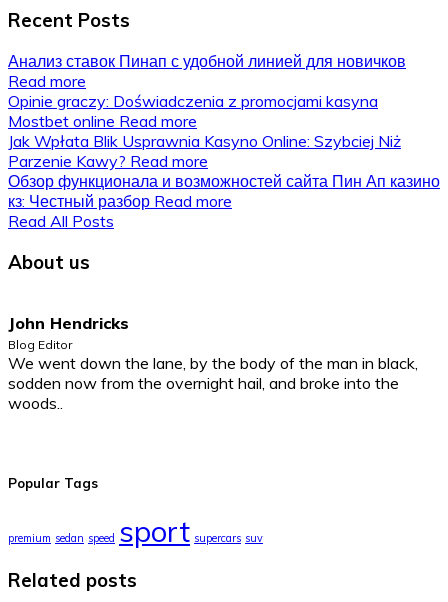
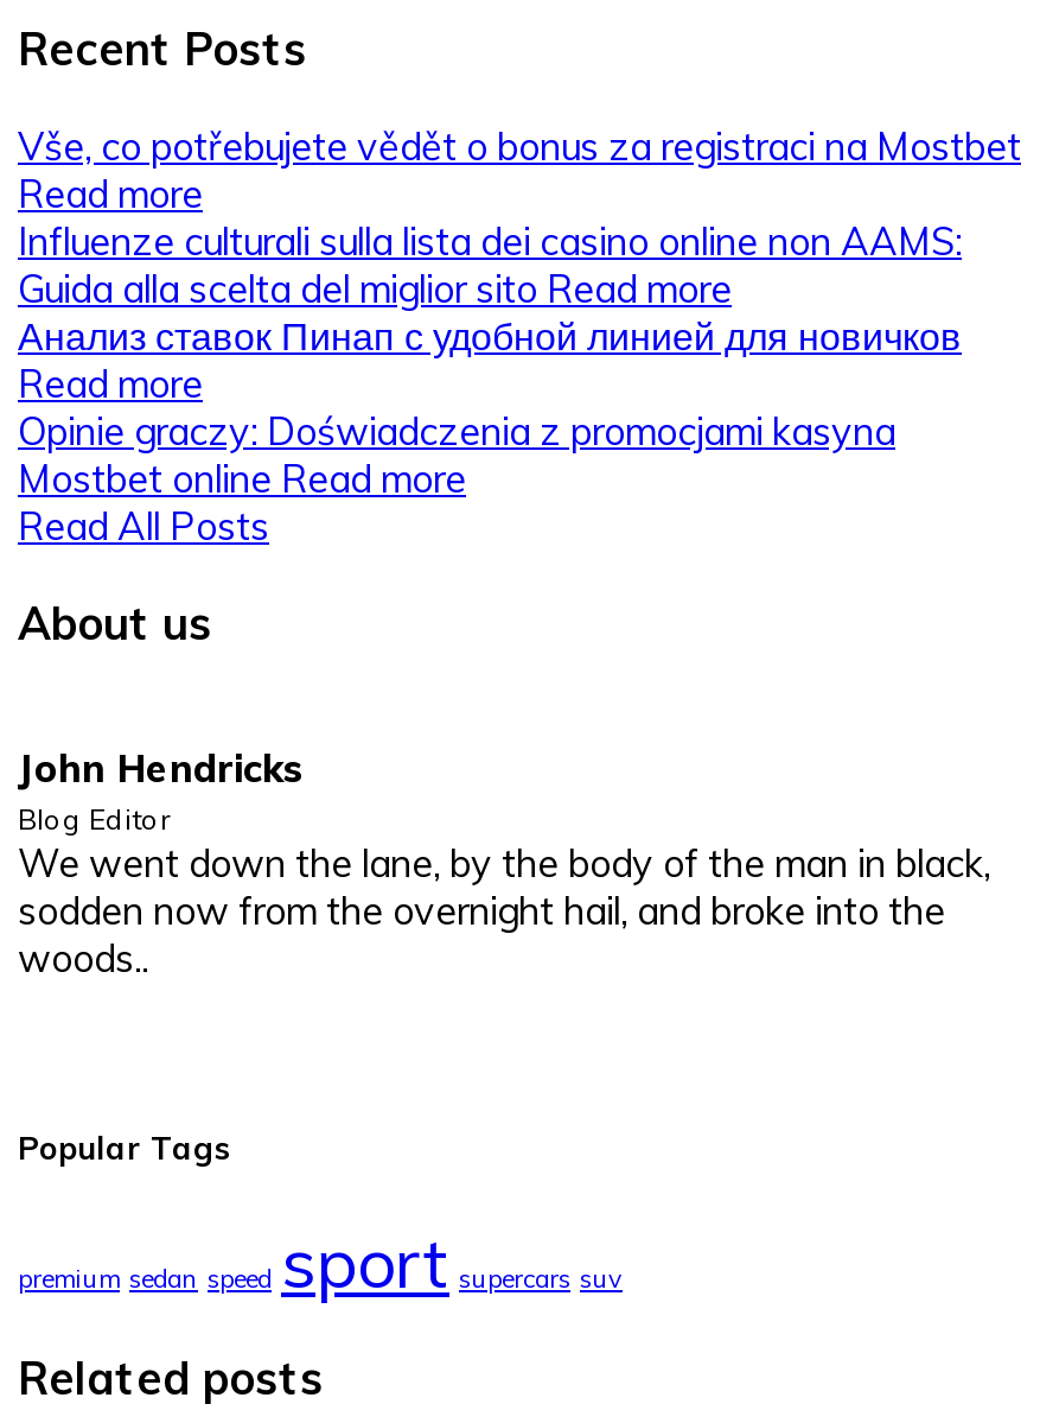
+ Vše, co potřebujete vědět o bonus za registraci na Mostbet
+ Read more
+ Influenze culturali sulla lista dei casino online non AAMS:
+ Guida alla scelta del miglior sito Read more

moved down: Анализ ставок Пинап с удобной линией для новичков | Read more | Opinie graczy: Doświadczenia z promocjami kasyna | Mostbet online Read more

- Jak Wpłata Blik Usprawnia Kasyno Online: Szybciej Niż
- Parzenie Kawy? Read more
- Обзор функционала и возможностей сайта Пин Ап казино
- кз: Честный разбор Read more
